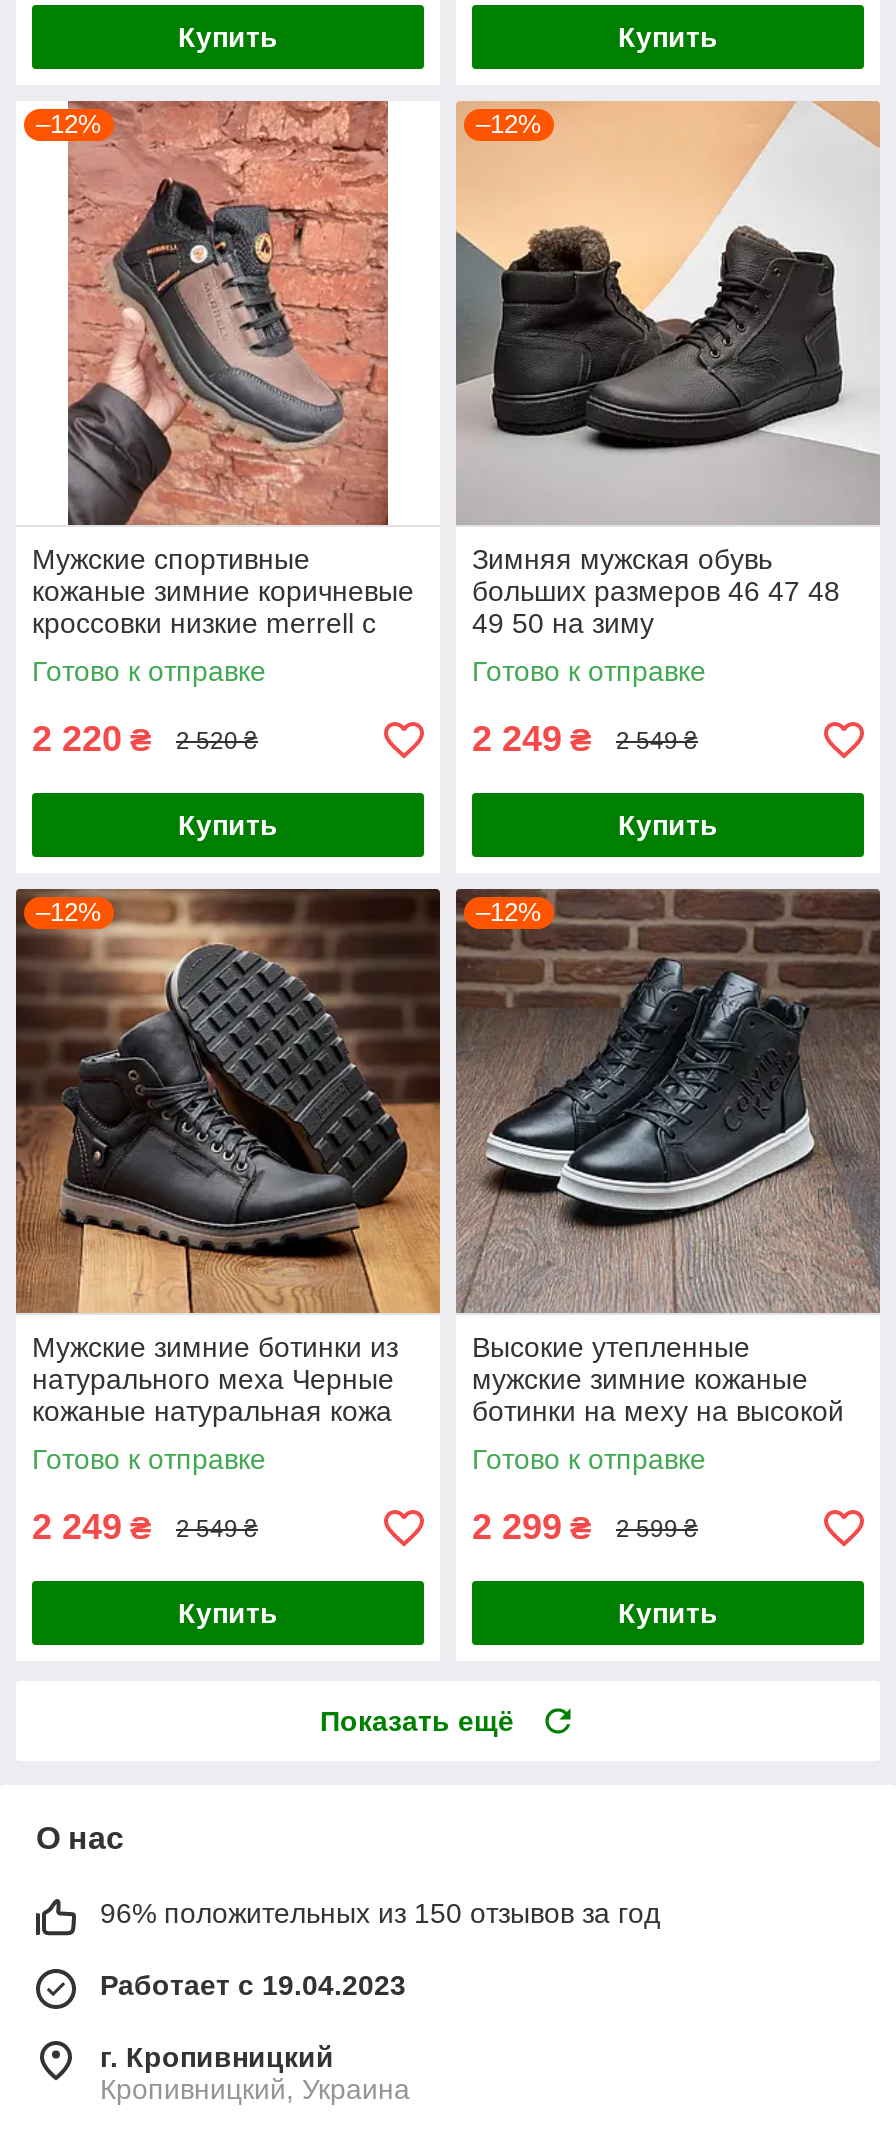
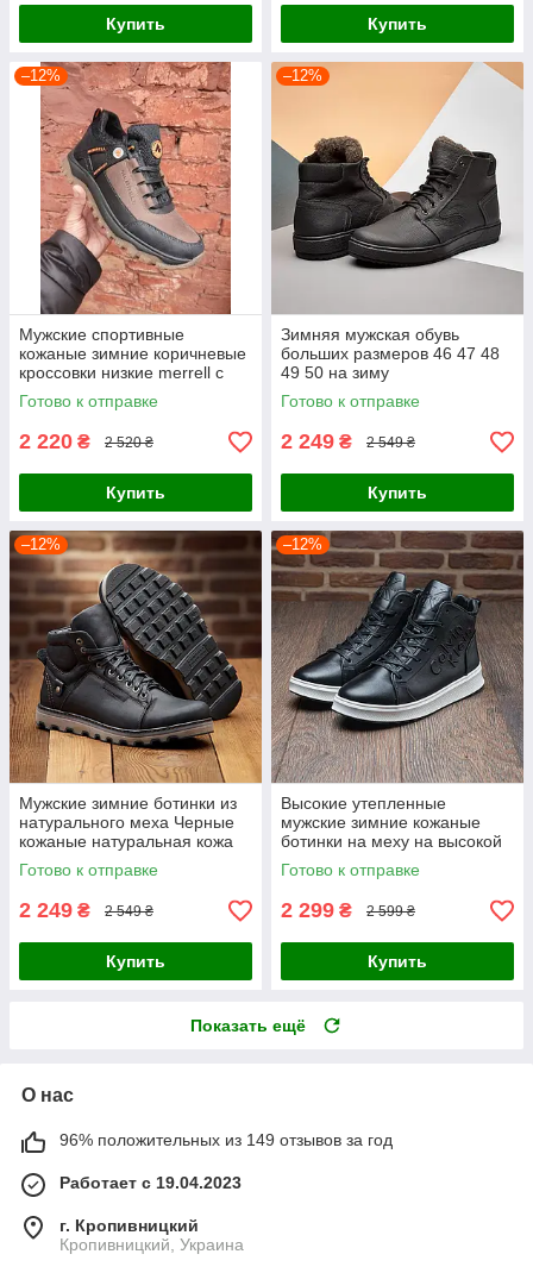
- 96% положительных из 150 отзывов за год
+ 96% положительных из 149 отзывов за год
